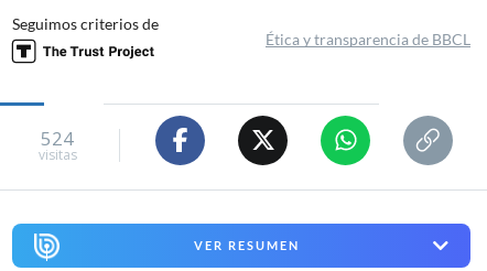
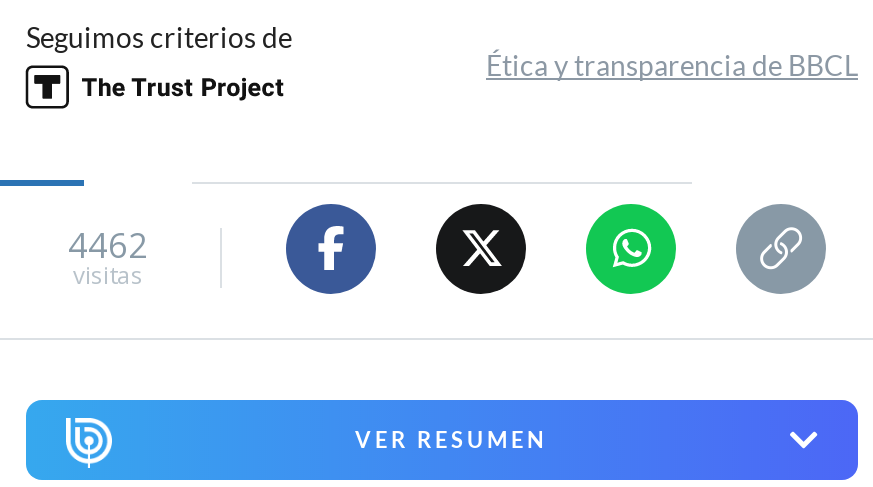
- 524
+ 4462
